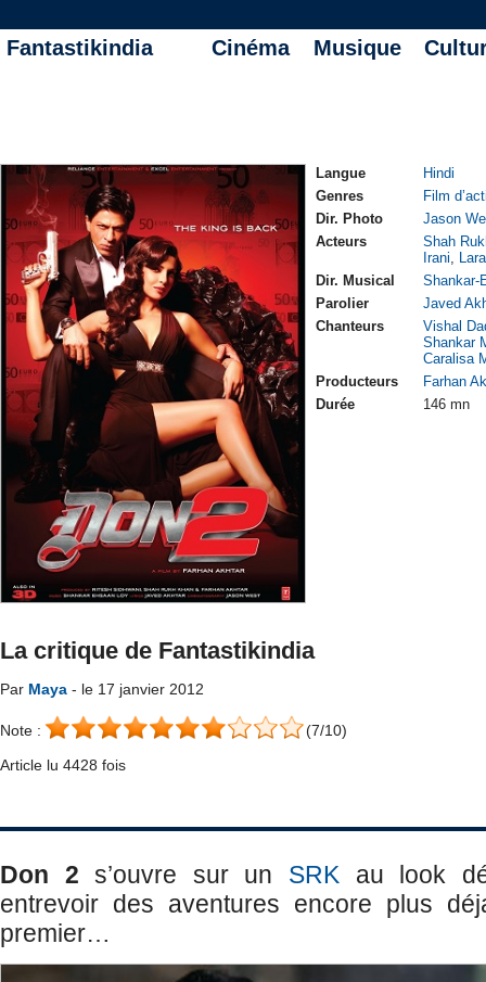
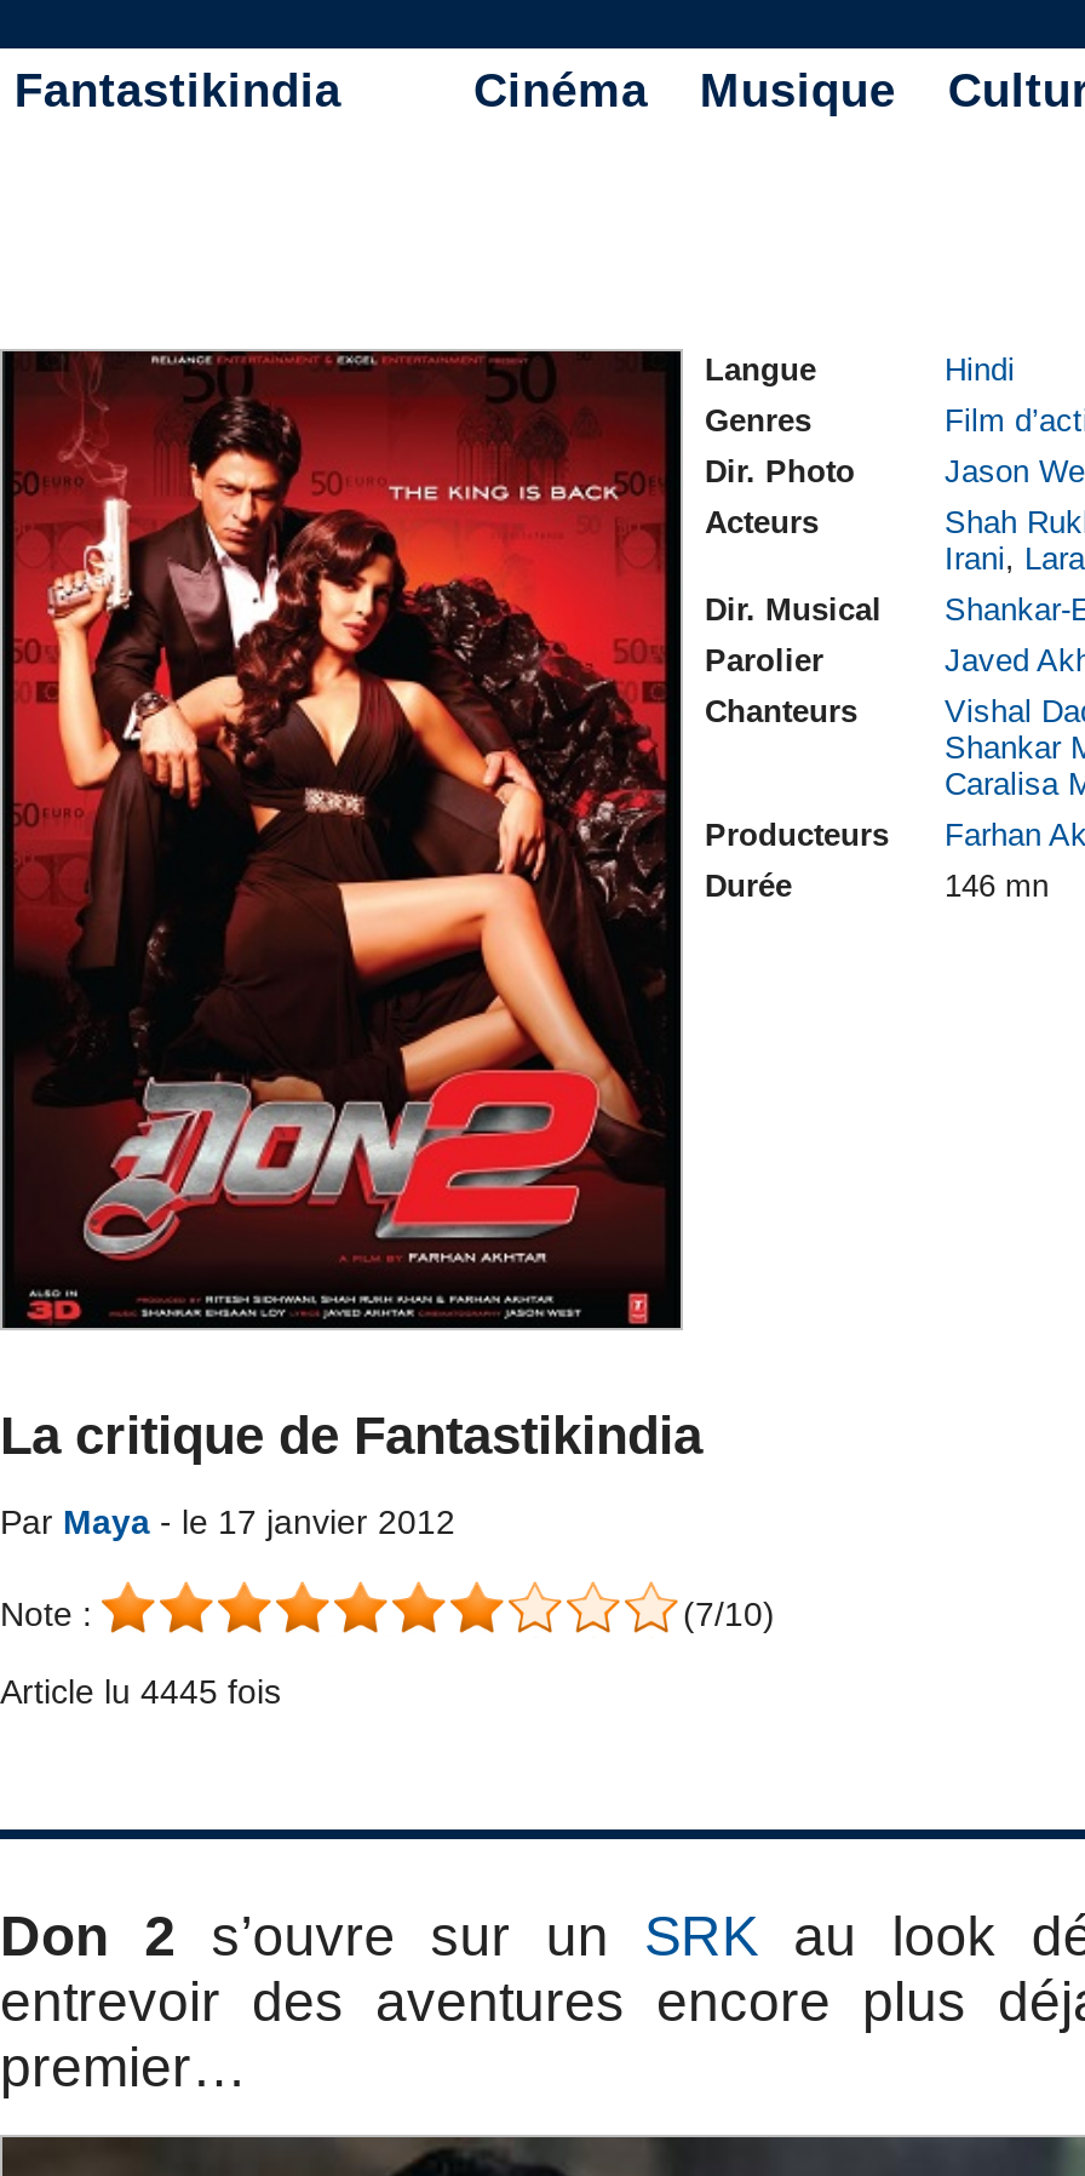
- Article lu 4428 fois
+ Article lu 4445 fois
